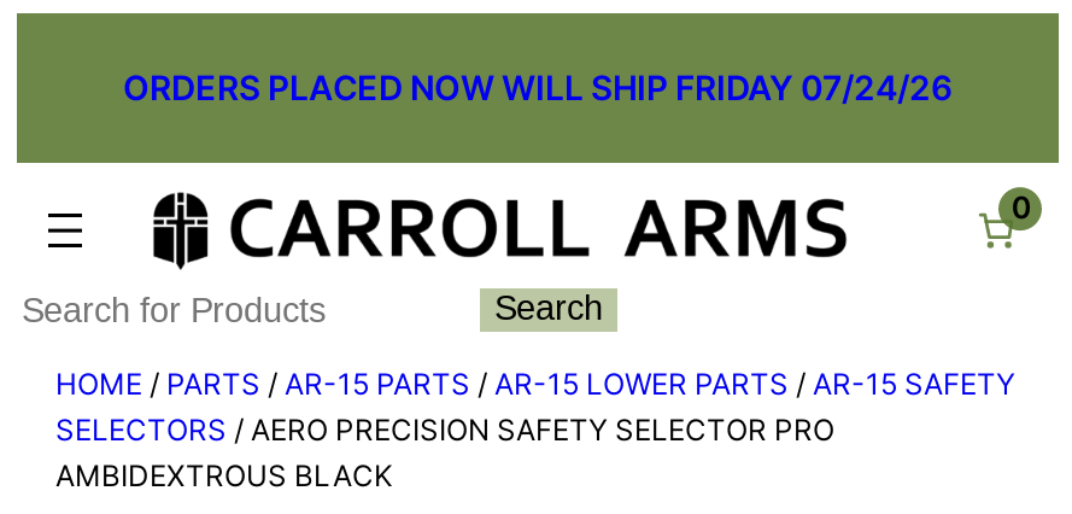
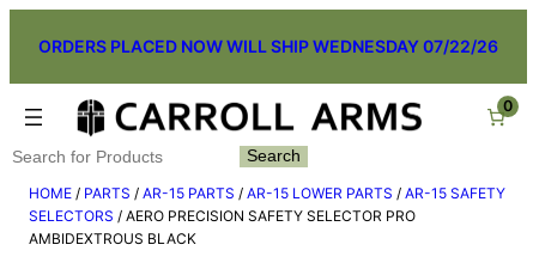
- ORDERS PLACED NOW WILL SHIP FRIDAY 07/24/26
+ ORDERS PLACED NOW WILL SHIP WEDNESDAY 07/22/26
